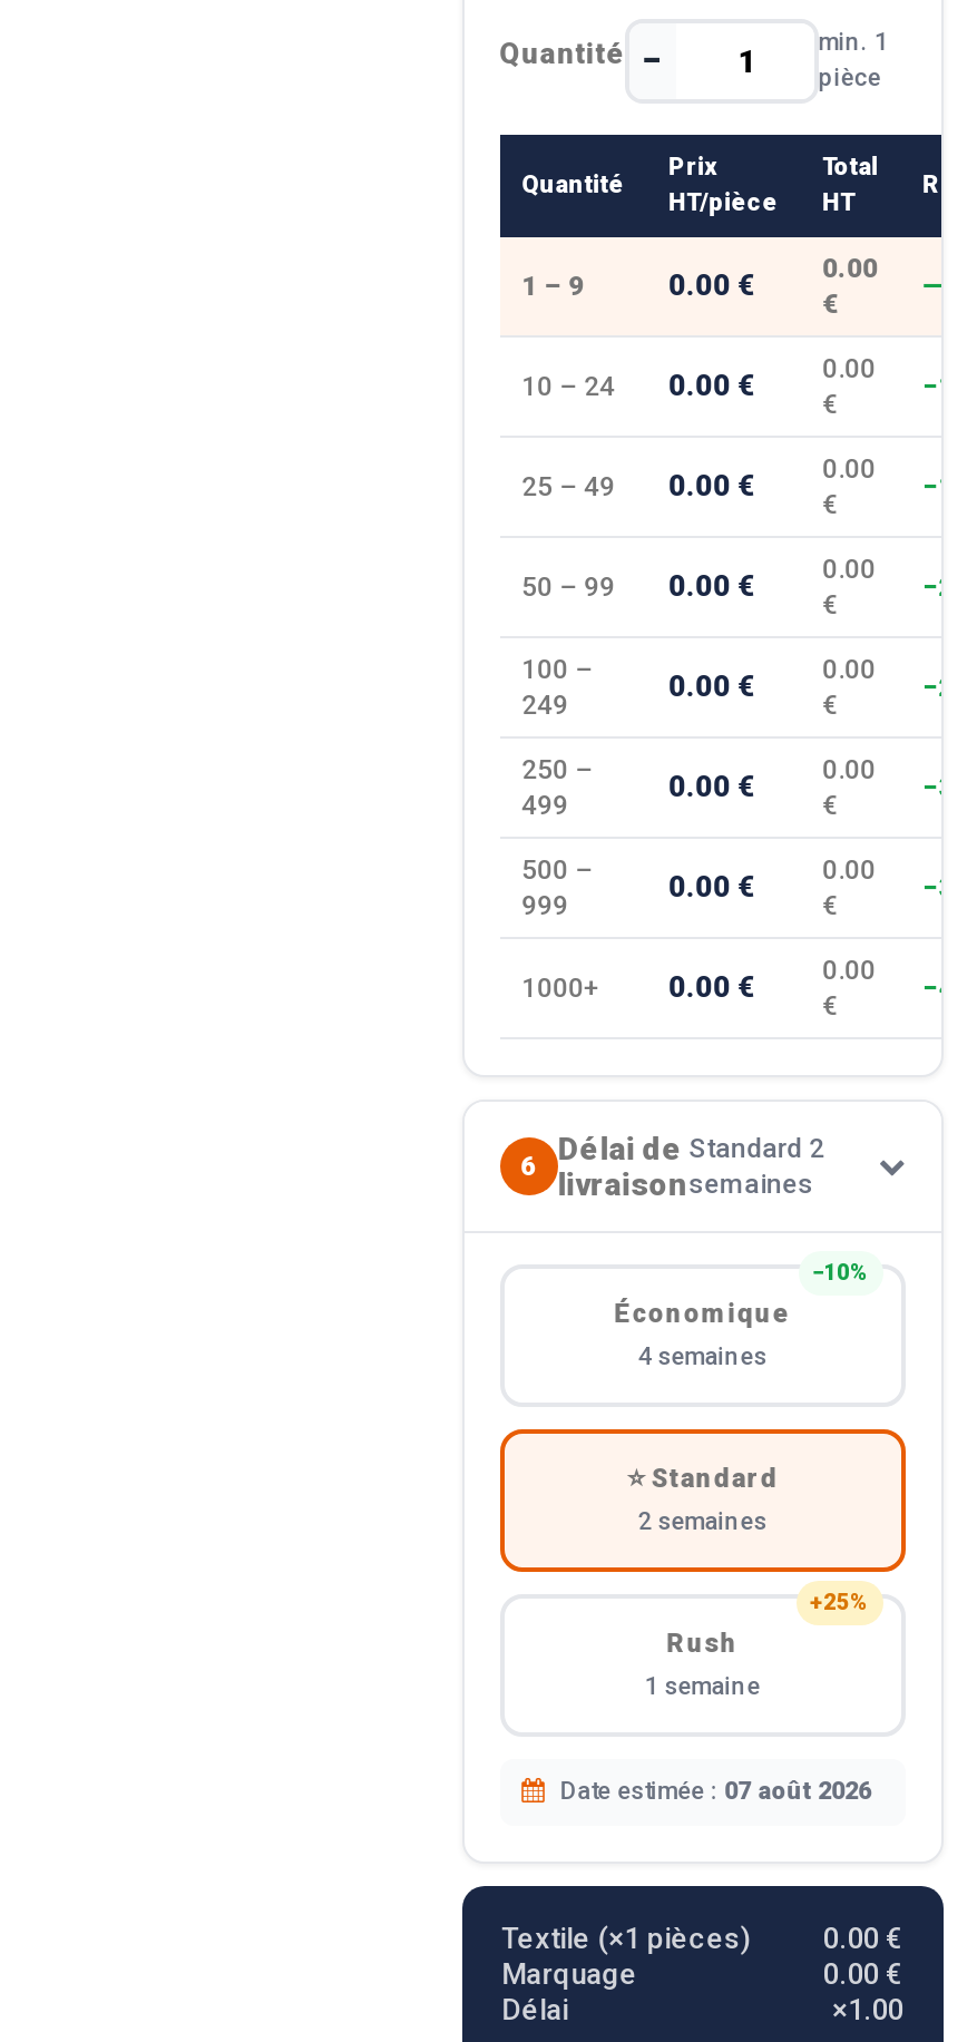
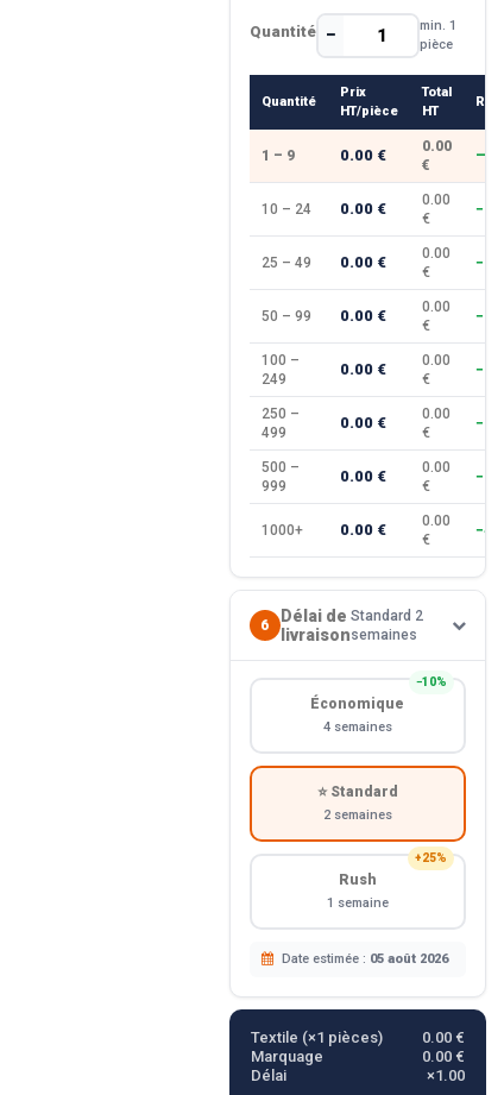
- Date estimée : 07 août 2026
+ Date estimée : 05 août 2026
